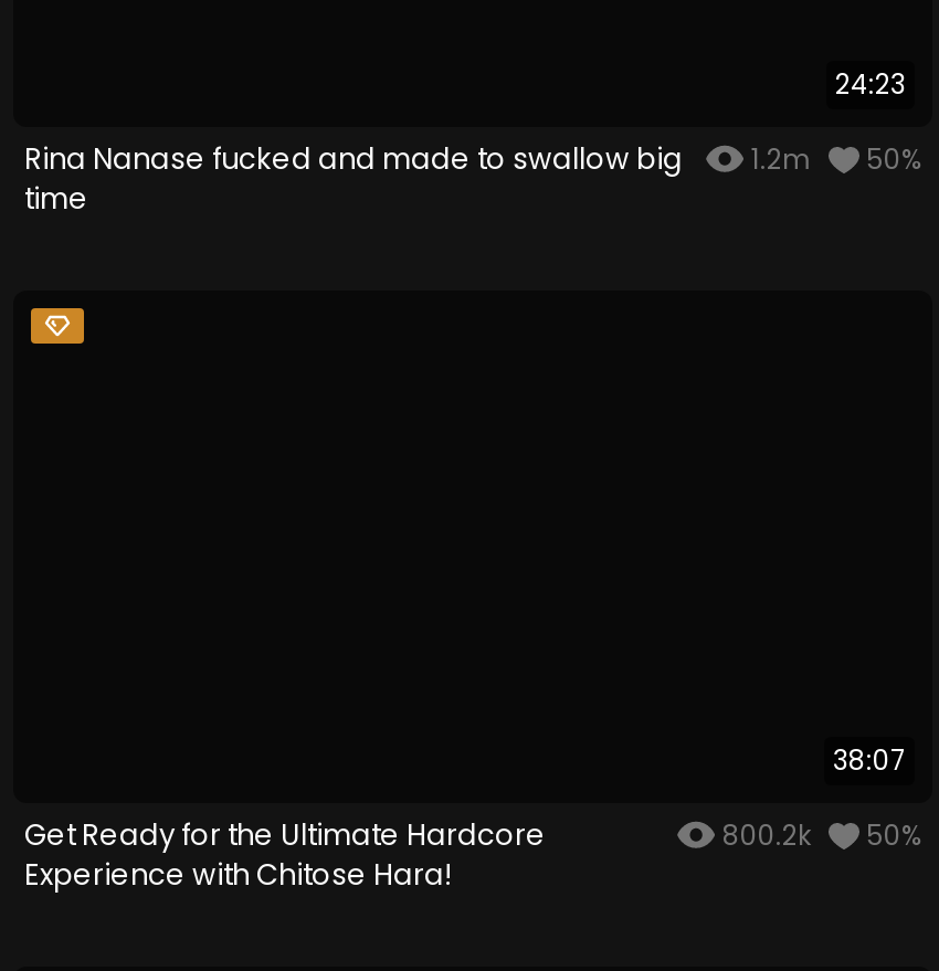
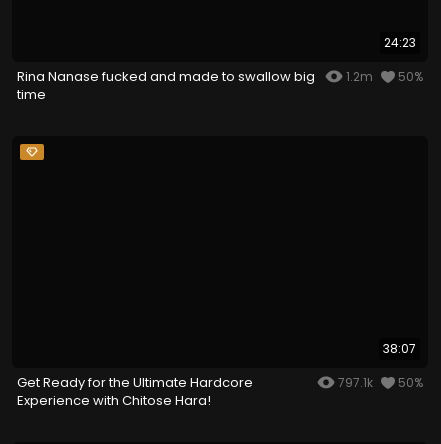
- 800.2k 50%
+ 797.1k 50%
